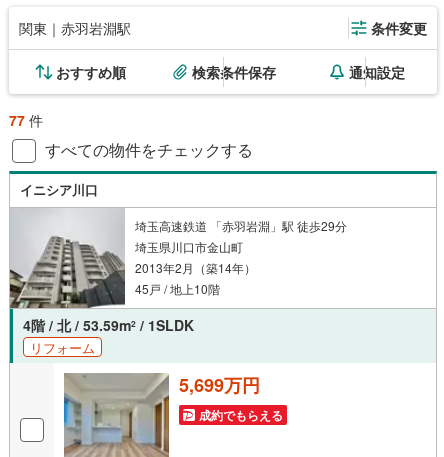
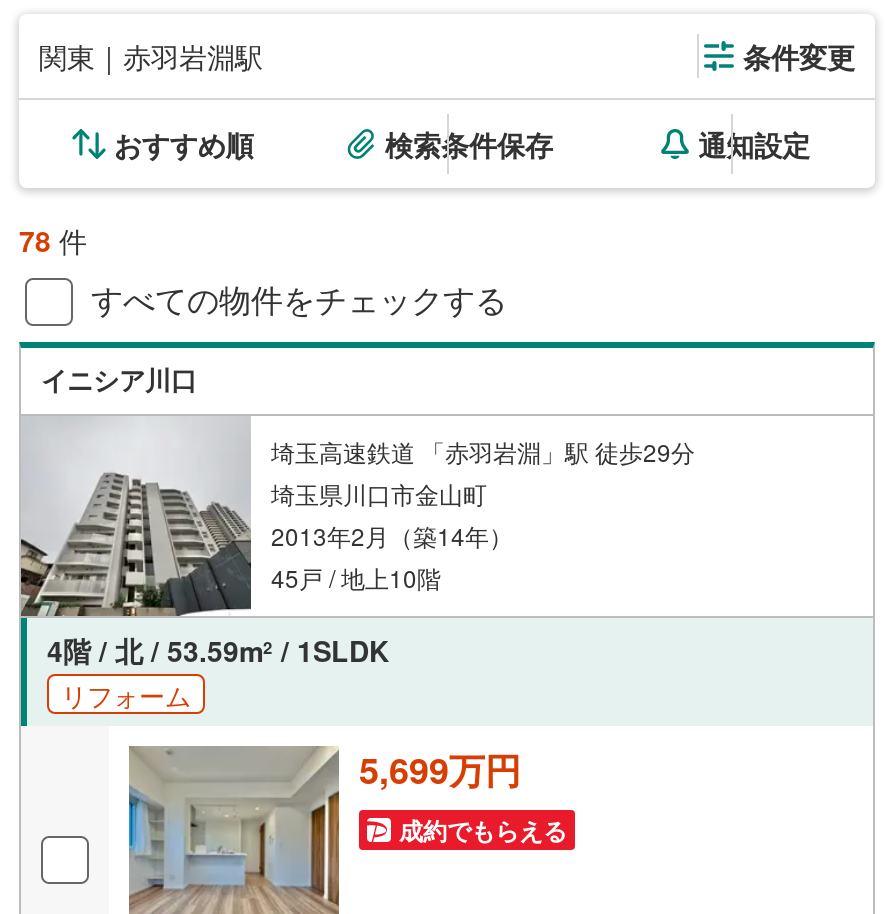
- 77件
+ 78件
